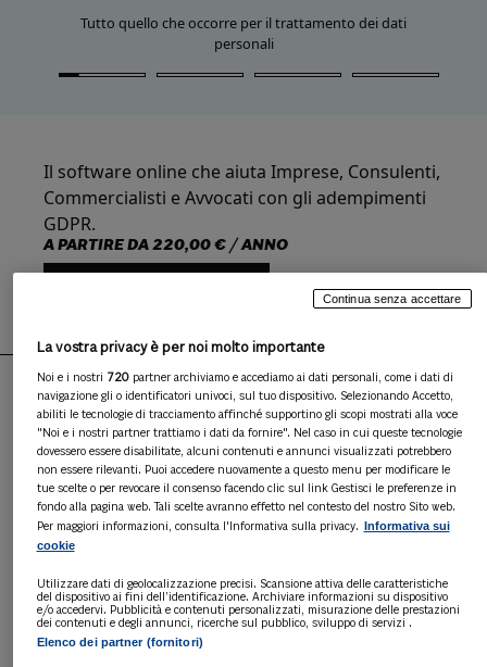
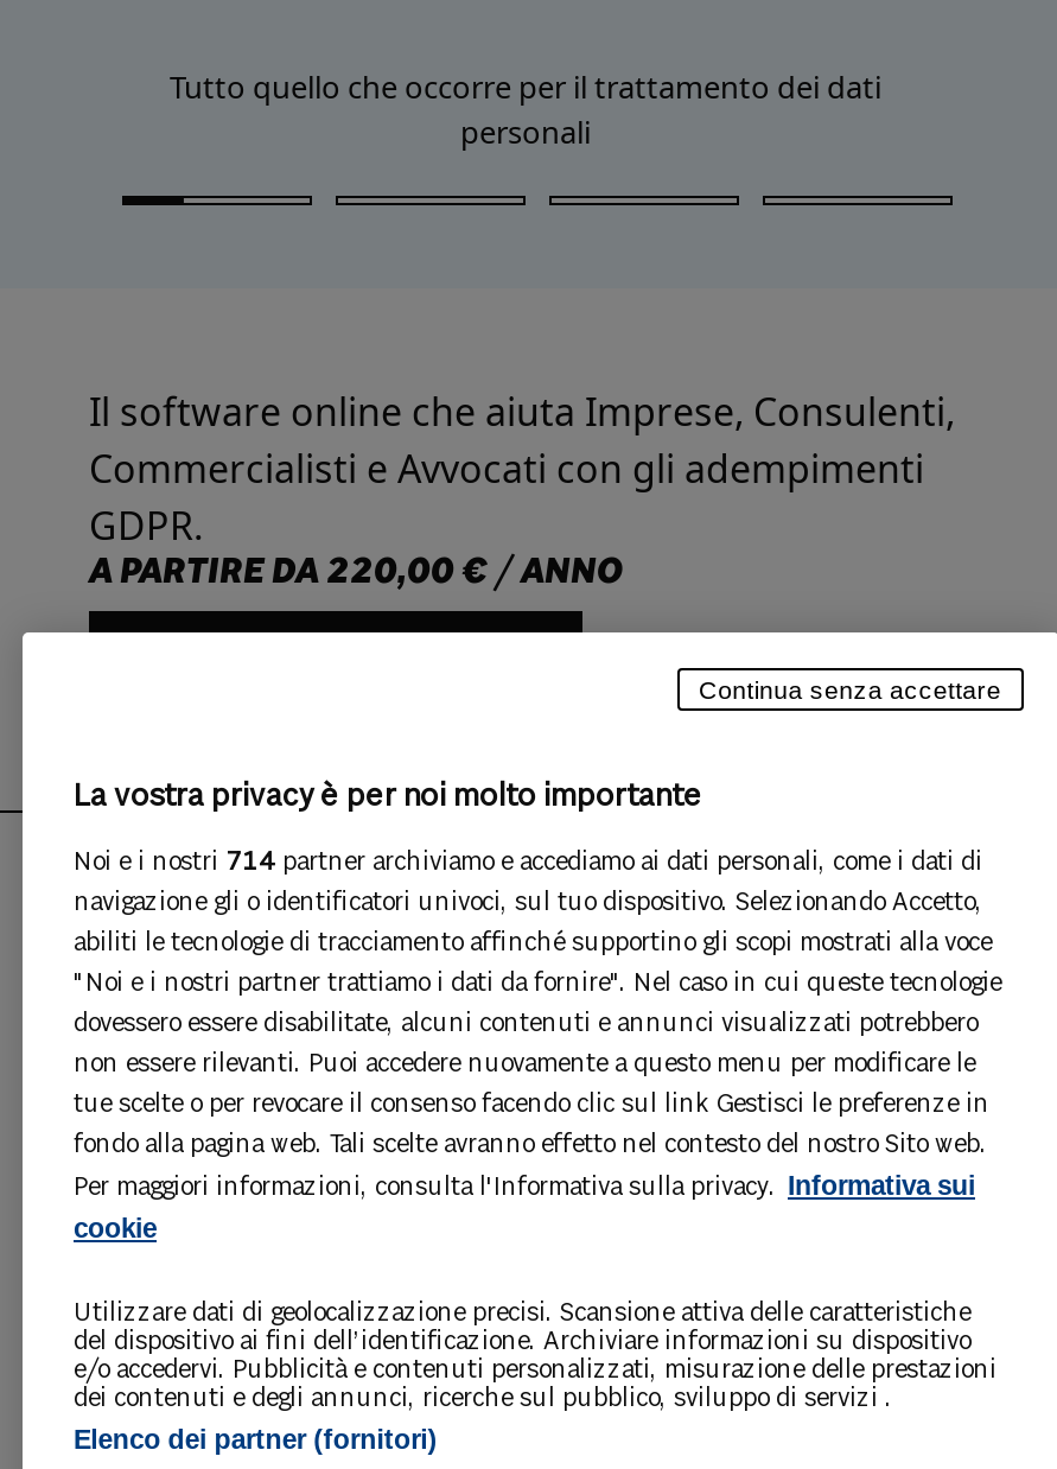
- Noi e i nostri 720 partner archiviamo e accediamo ai dati personali, come i dati di
+ Noi e i nostri 714 partner archiviamo e accediamo ai dati personali, come i dati di
